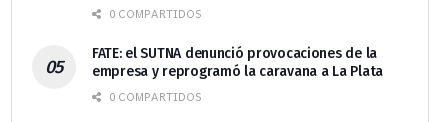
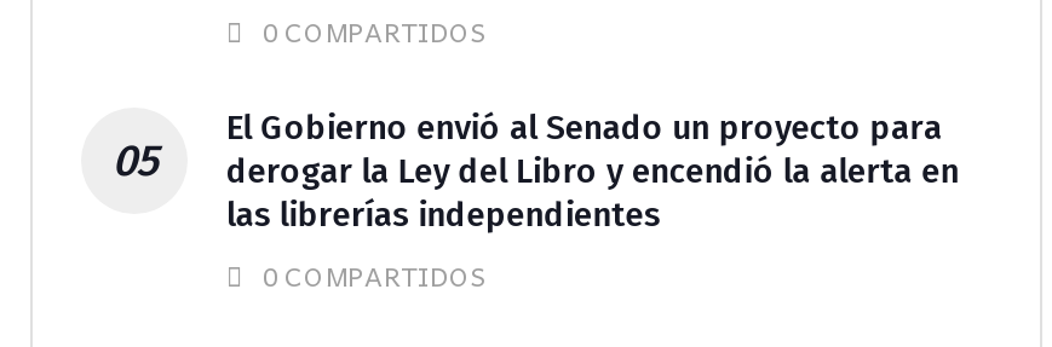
- FATE: el SUTNA denunció provocaciones de la
- empresa y reprogramó la caravana a La Plata
+ El Gobierno envió al Senado un proyecto para
+ derogar la Ley del Libro y encendió la alerta en
+ las librerías independientes
